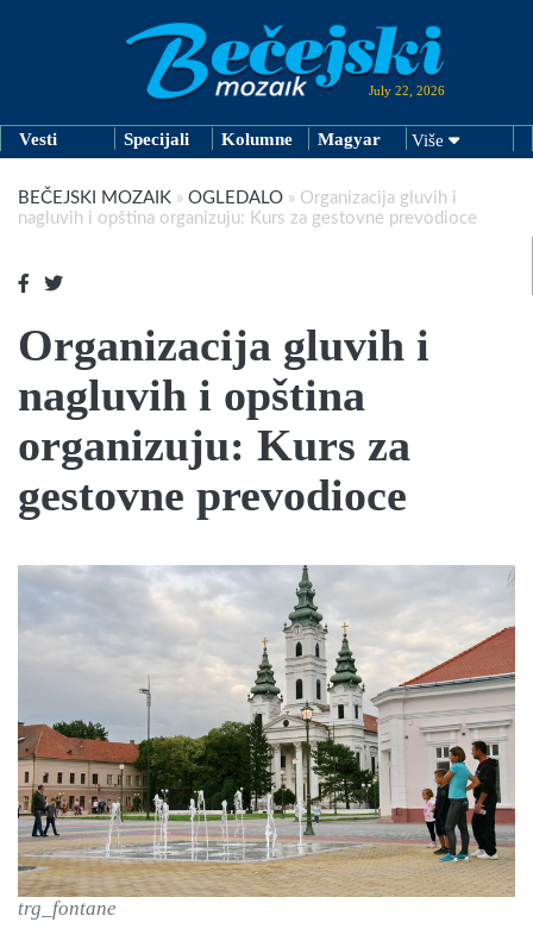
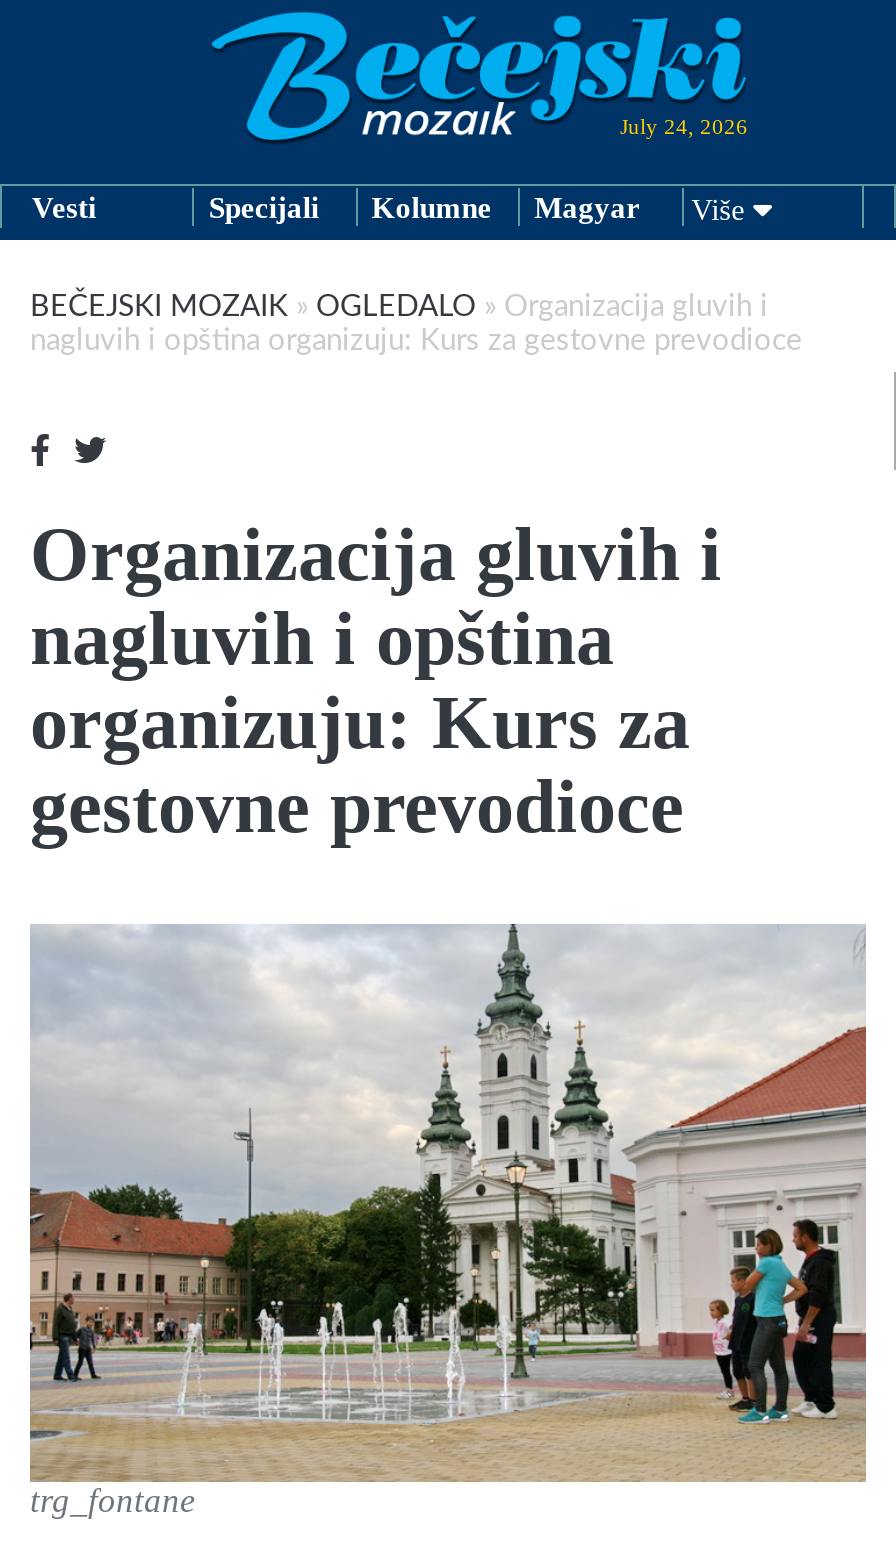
- July 22, 2026
+ July 24, 2026
